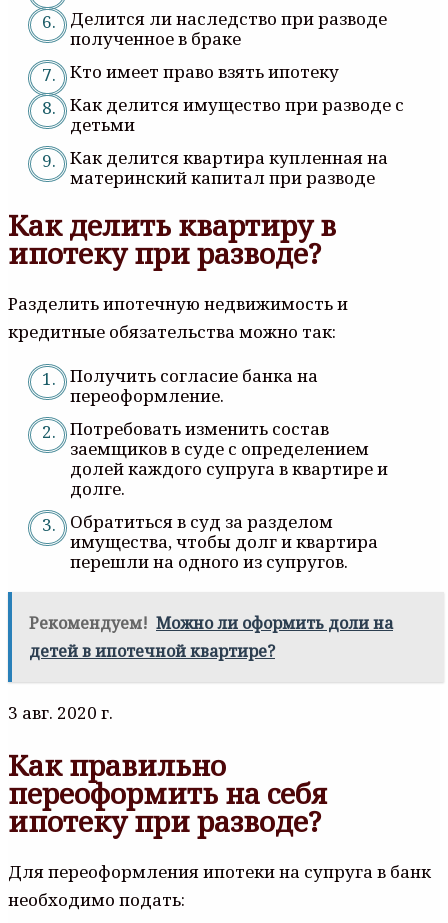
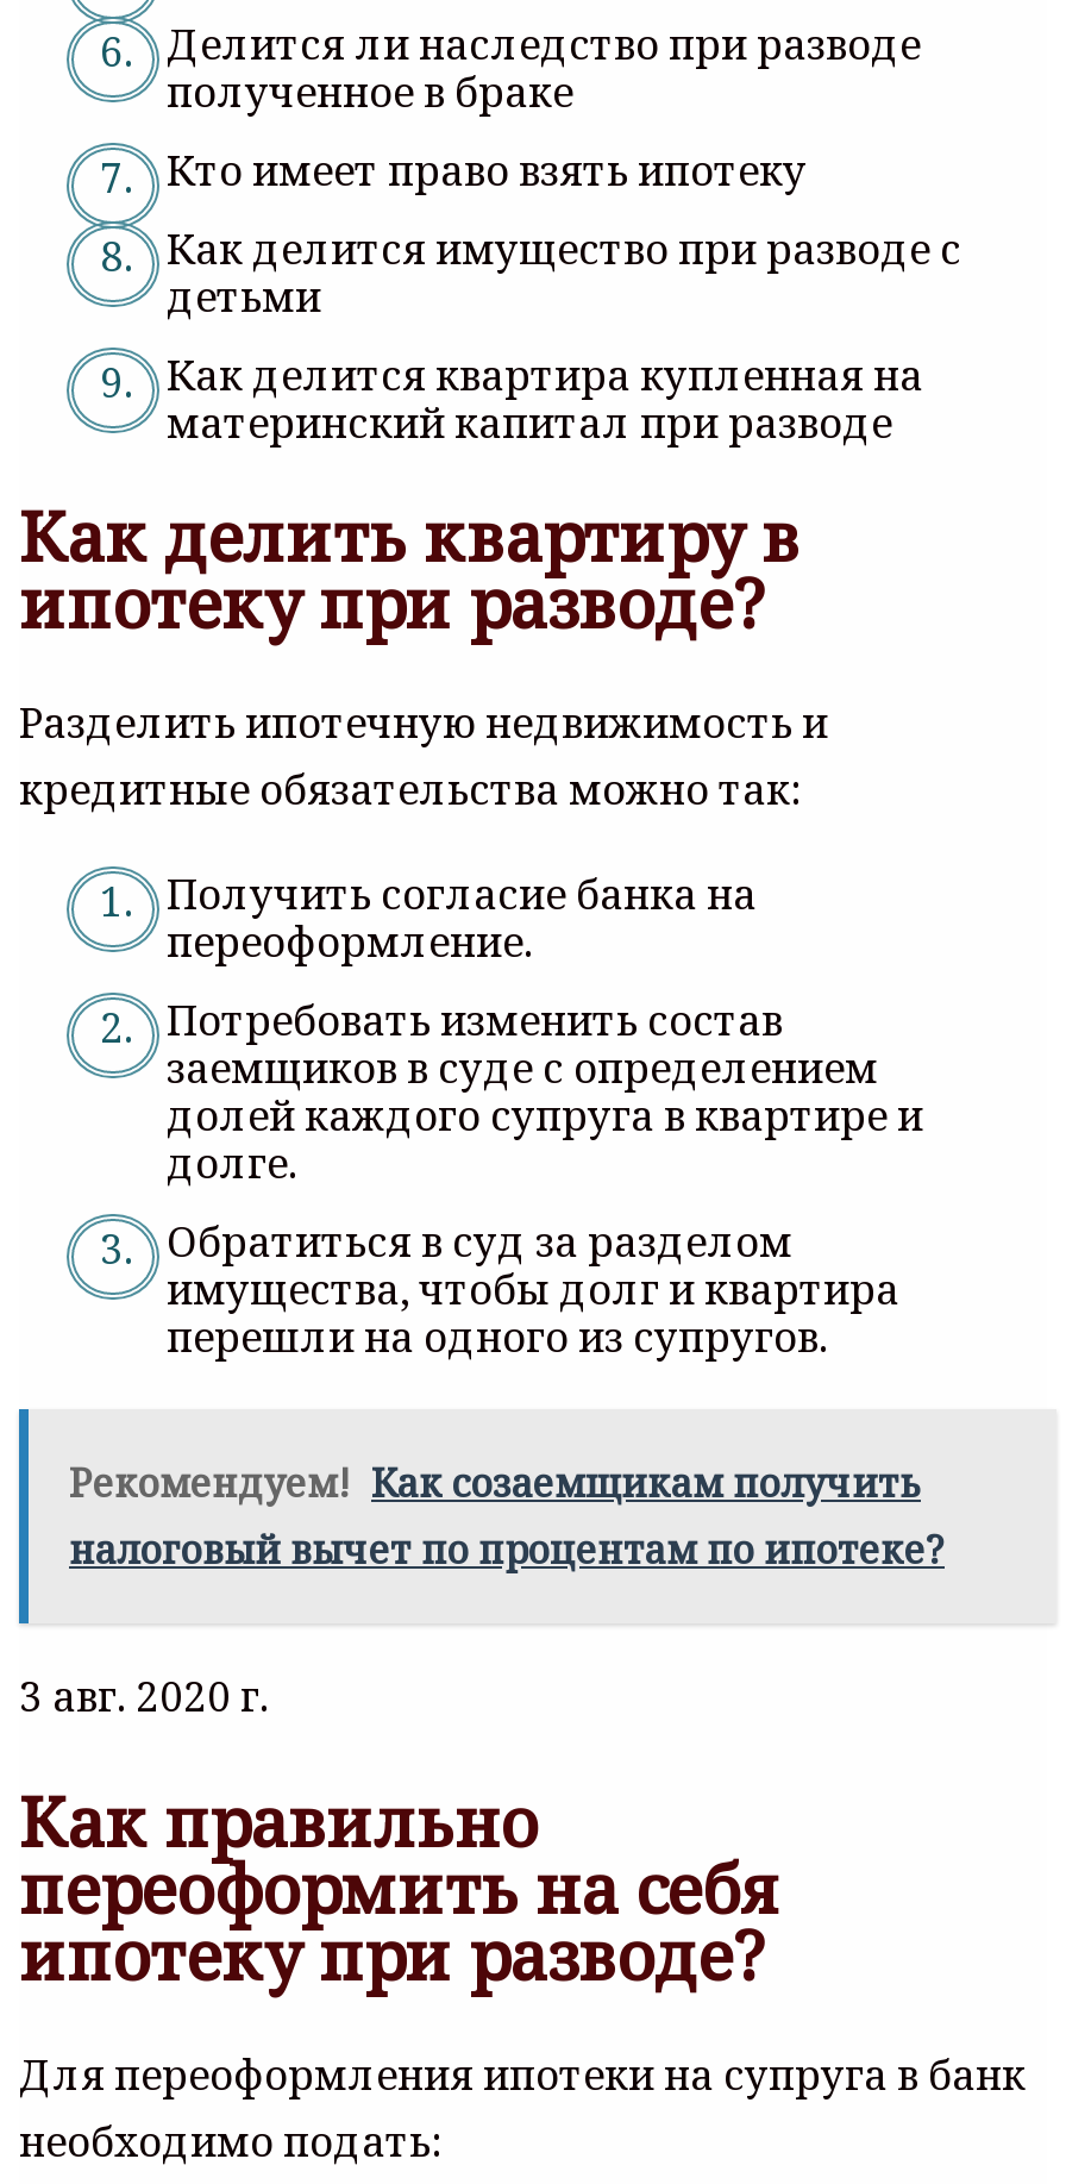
- Рекомендуем! Можно ли оформить доли на
- детей в ипотечной квартире?
+ Рекомендуем! Как созаемщикам получить
+ налоговый вычет по процентам по ипотеке?
